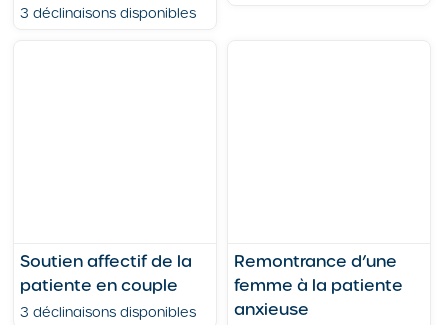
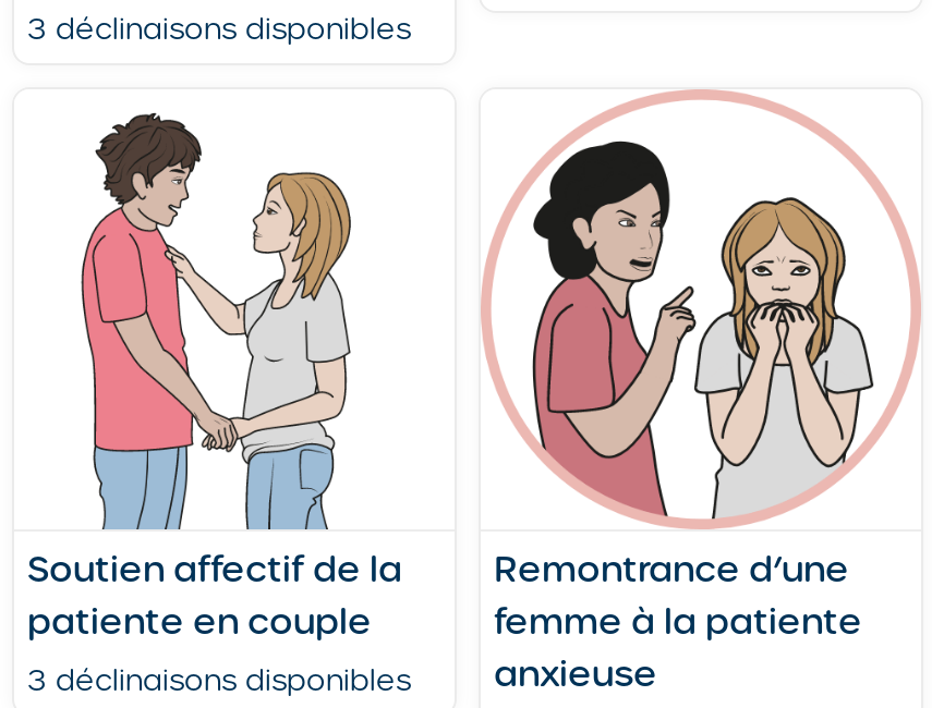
+ [image]

+ [image]
